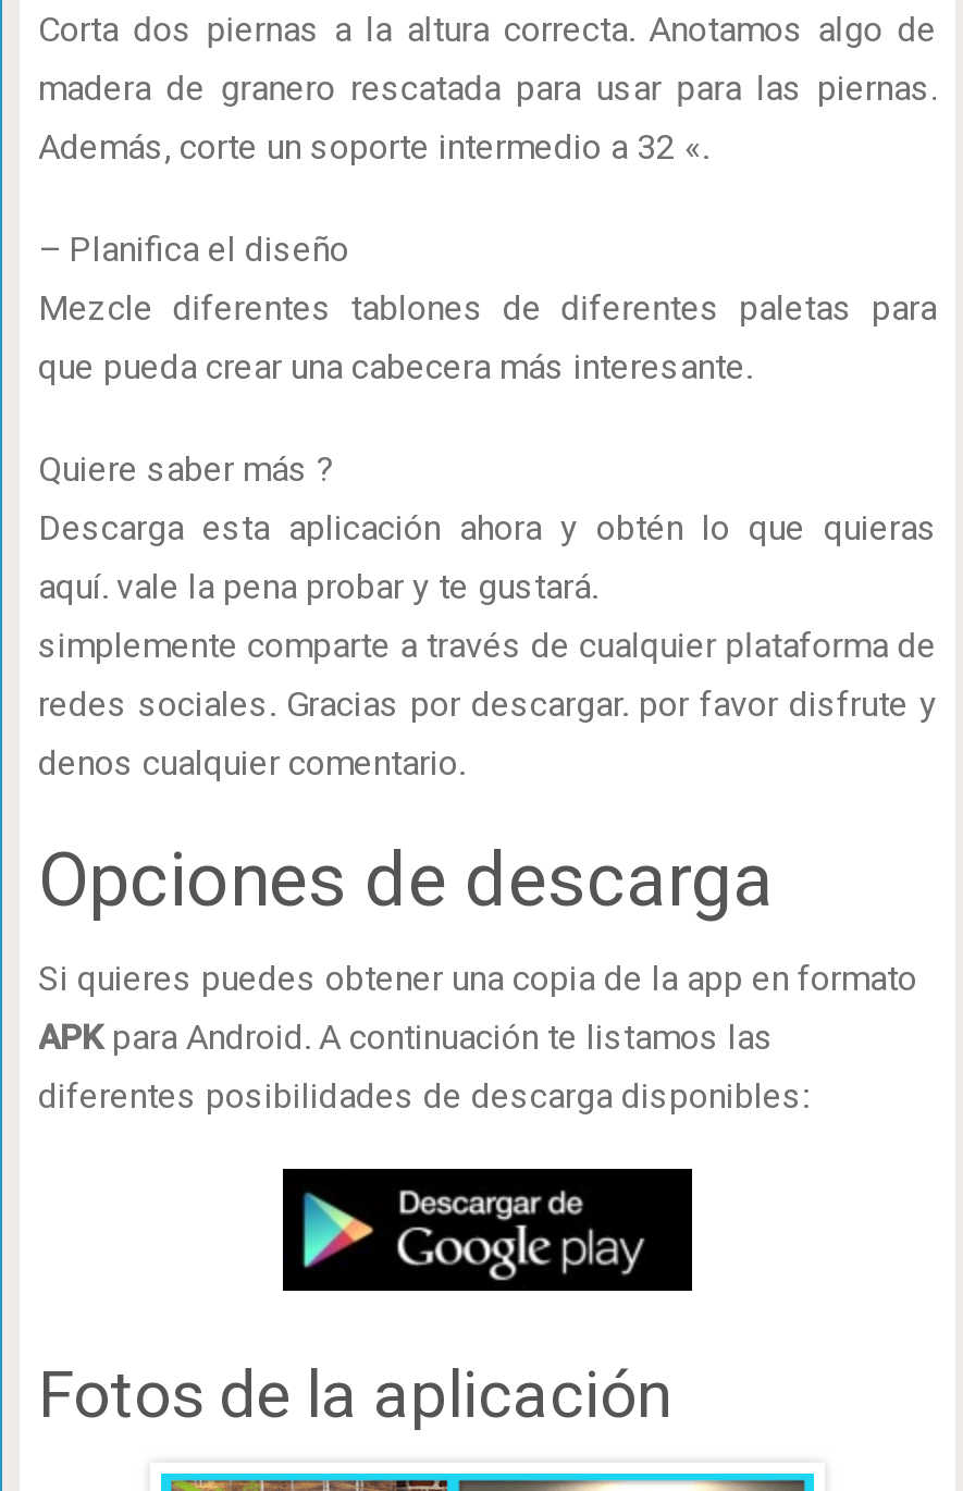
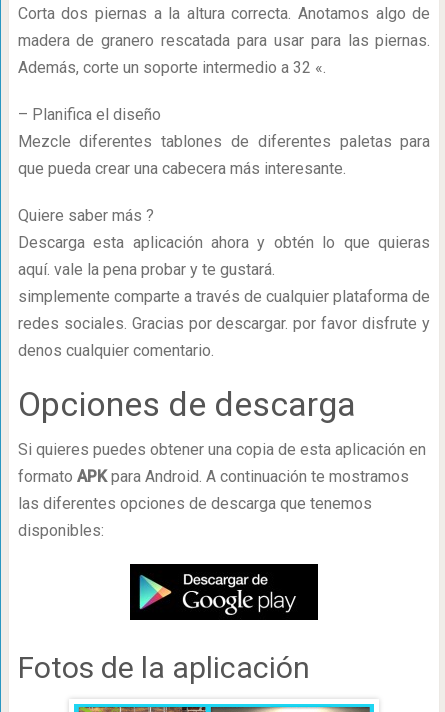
- Si quieres puedes obtener una copia de la app en formato
- APK para Android. A continuación te listamos las
- diferentes posibilidades de descarga disponibles:
+ Si quieres puedes obtener una copia de esta aplicación en
+ formato APK para Android. A continuación te mostramos
+ las diferentes opciones de descarga que tenemos
+ disponibles:
